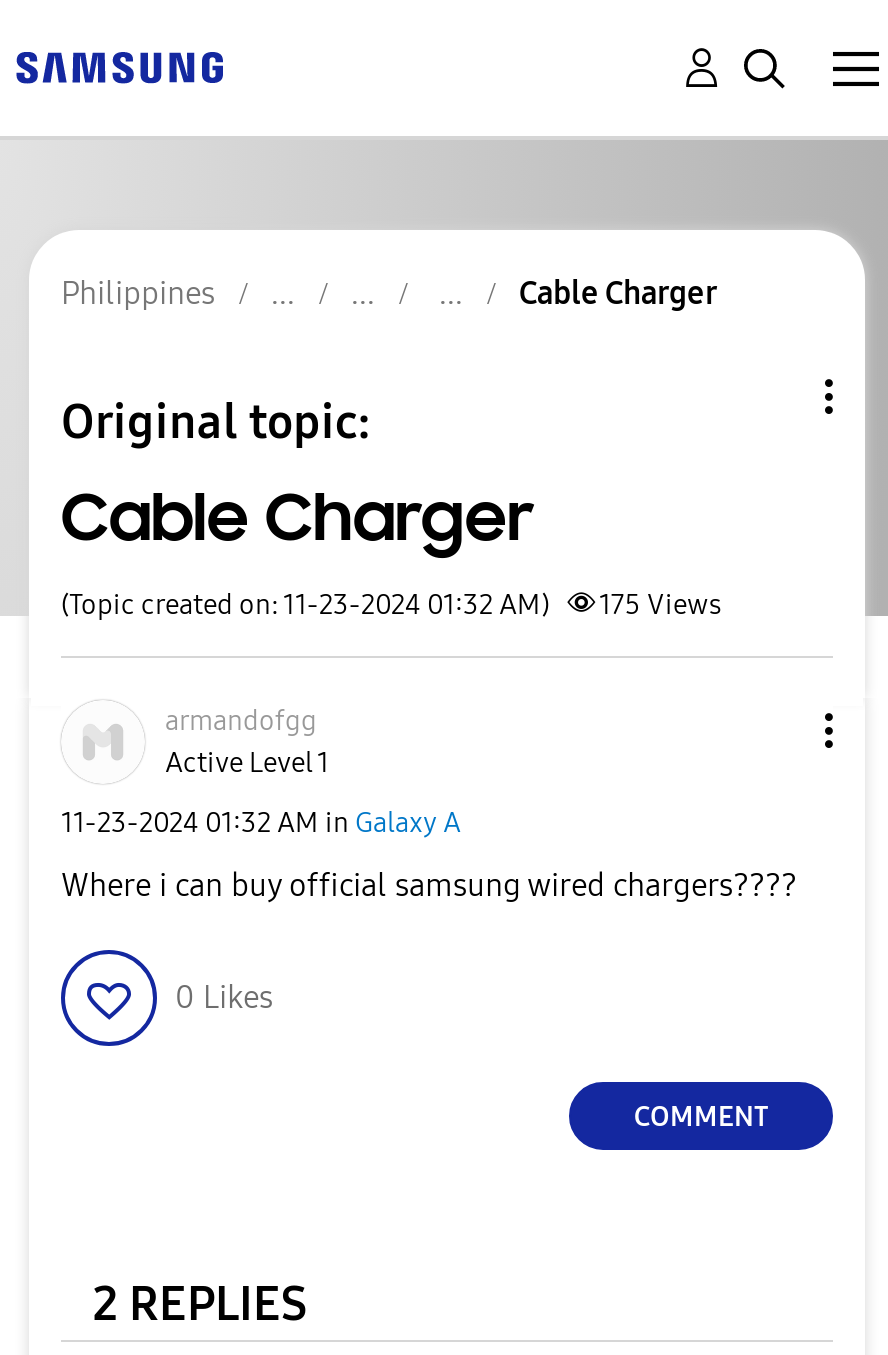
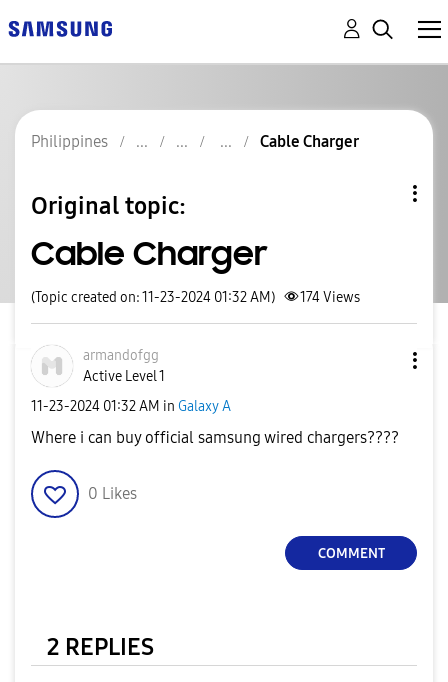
- (Topic created on: 11-23-2024 01:32 AM) 175 Views
+ (Topic created on: 11-23-2024 01:32 AM) 174 Views
